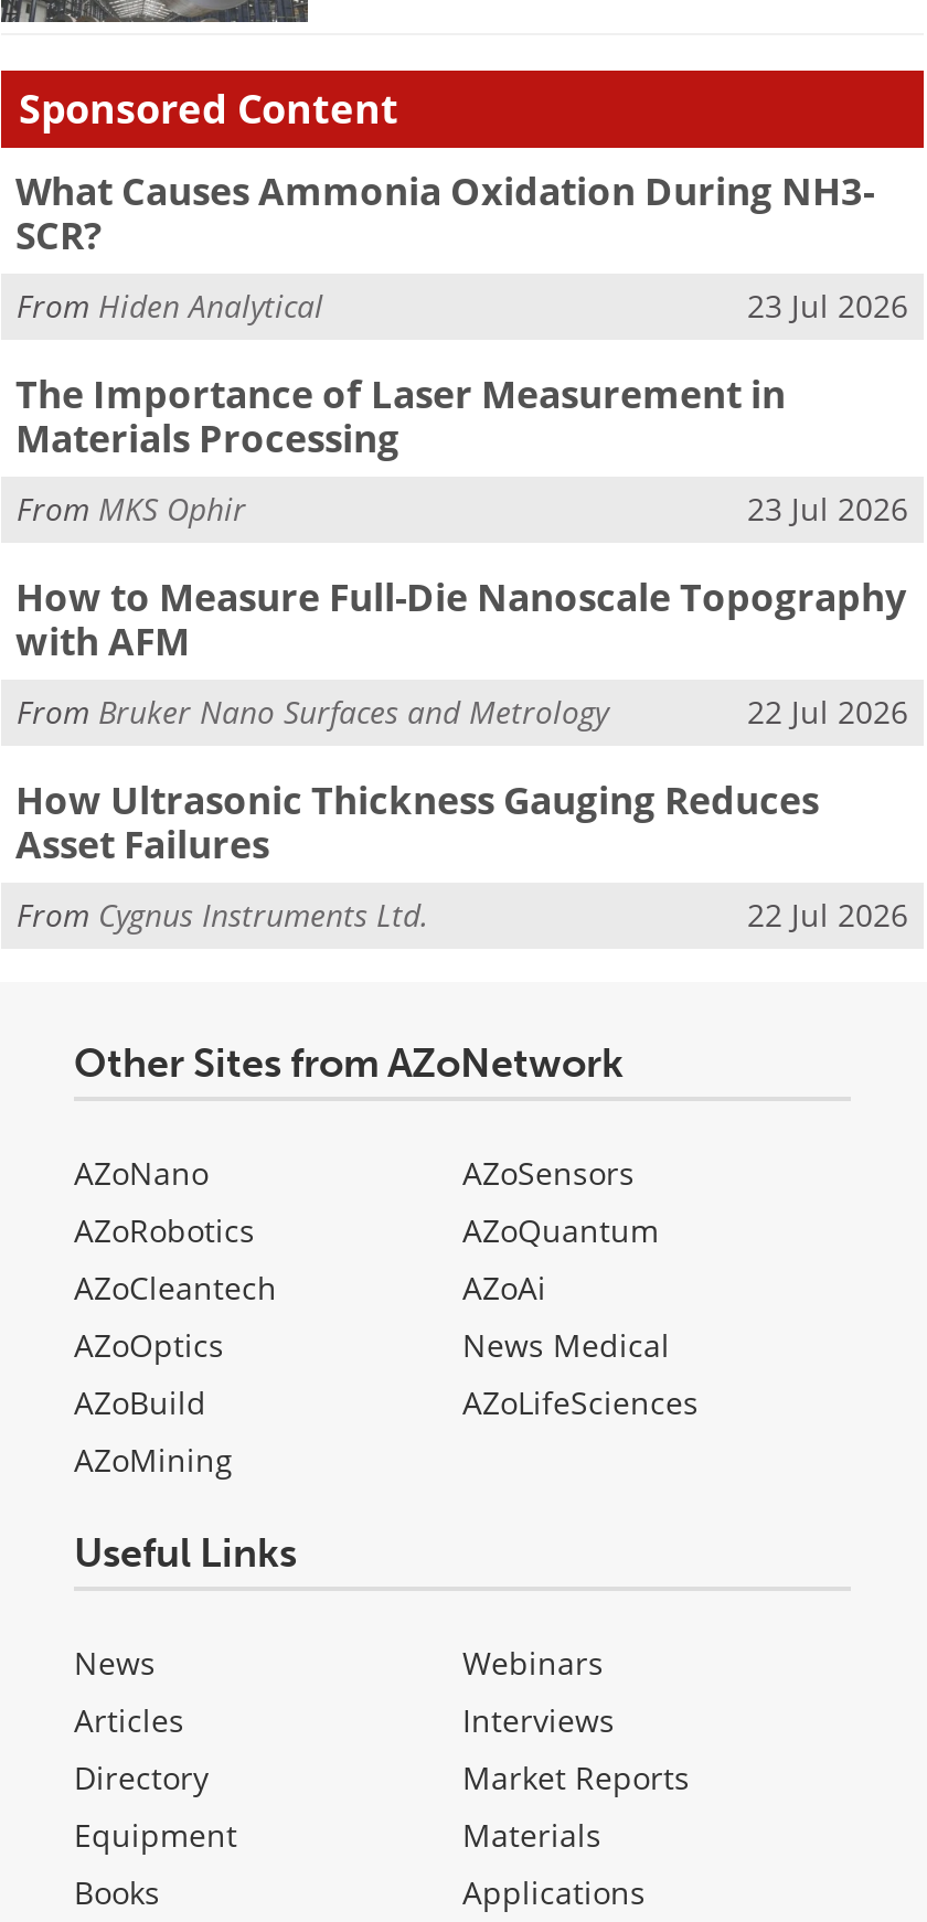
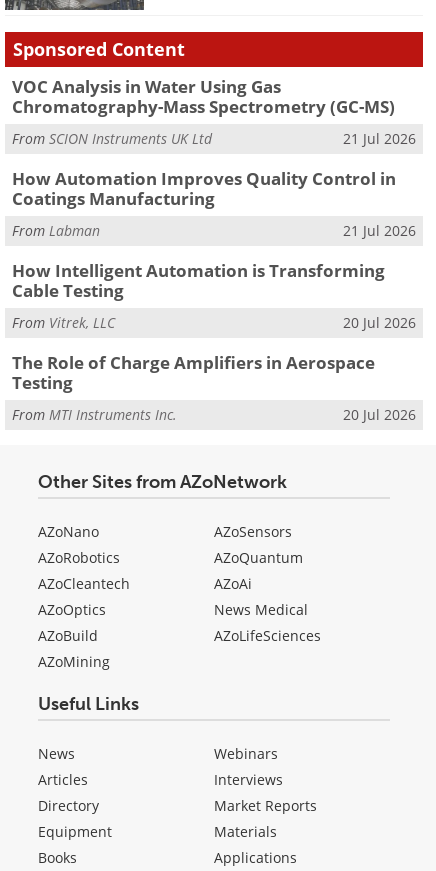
- What Causes Ammonia Oxidation During NH3-
- SCR?
+ VOC Analysis in Water Using Gas
+ Chromatography-Mass Spectrometry (GC-MS)

- From Hiden Analytical
- 23 Jul 2026
+ From SCION Instruments UK Ltd
+ 21 Jul 2026

- The Importance of Laser Measurement in
- Materials Processing
+ How Automation Improves Quality Control in
+ Coatings Manufacturing

- From MKS Ophir
- 23 Jul 2026
+ From Labman
+ 21 Jul 2026

- How to Measure Full-Die Nanoscale Topography
- with AFM
+ How Intelligent Automation is Transforming
+ Cable Testing

- From Bruker Nano Surfaces and Metrology
- 22 Jul 2026
+ From Vitrek, LLC
+ 20 Jul 2026

- How Ultrasonic Thickness Gauging Reduces
- Asset Failures
+ The Role of Charge Amplifiers in Aerospace
+ Testing

- From Cygnus Instruments Ltd.
- 22 Jul 2026
+ From MTI Instruments Inc.
+ 20 Jul 2026
